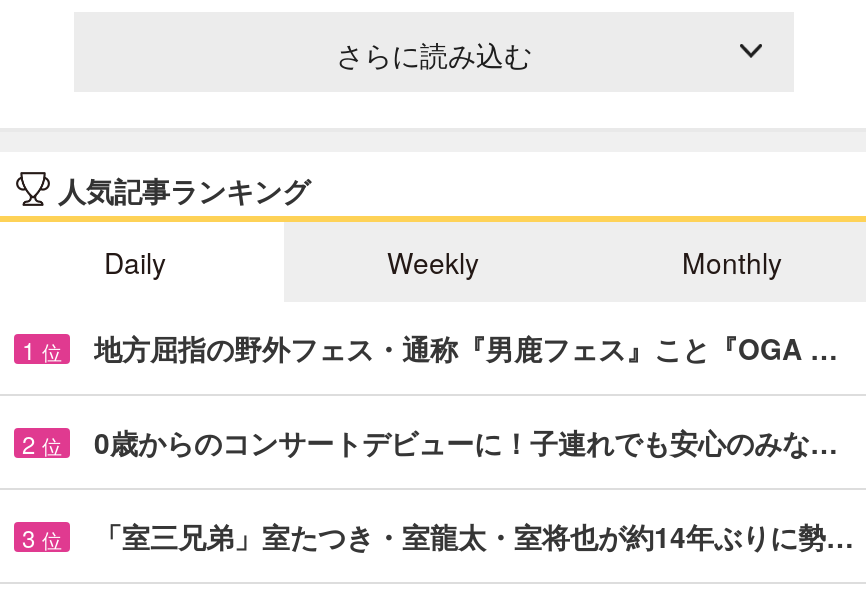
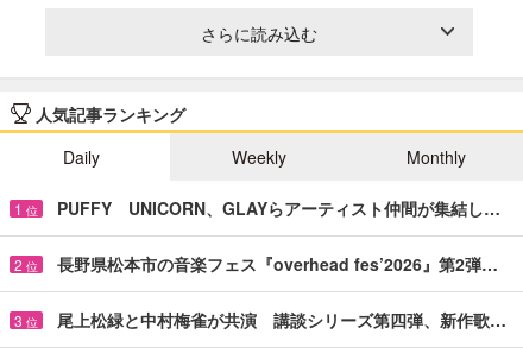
- 地方屈指の野外フェス・通称『男鹿フェス』こと『OGA …
+ PUFFY UNICORN、GLAYらアーティスト仲間が集結し…

- 0歳からのコンサートデビューに！子連れでも安心のみな…
+ 長野県松本市の音楽フェス『overhead fes’2026』第2弾…

- 「室三兄弟」室たつき・室龍太・室将也が約14年ぶりに勢…
+ 尾上松緑と中村梅雀が共演 講談シリーズ第四弾、新作歌…
